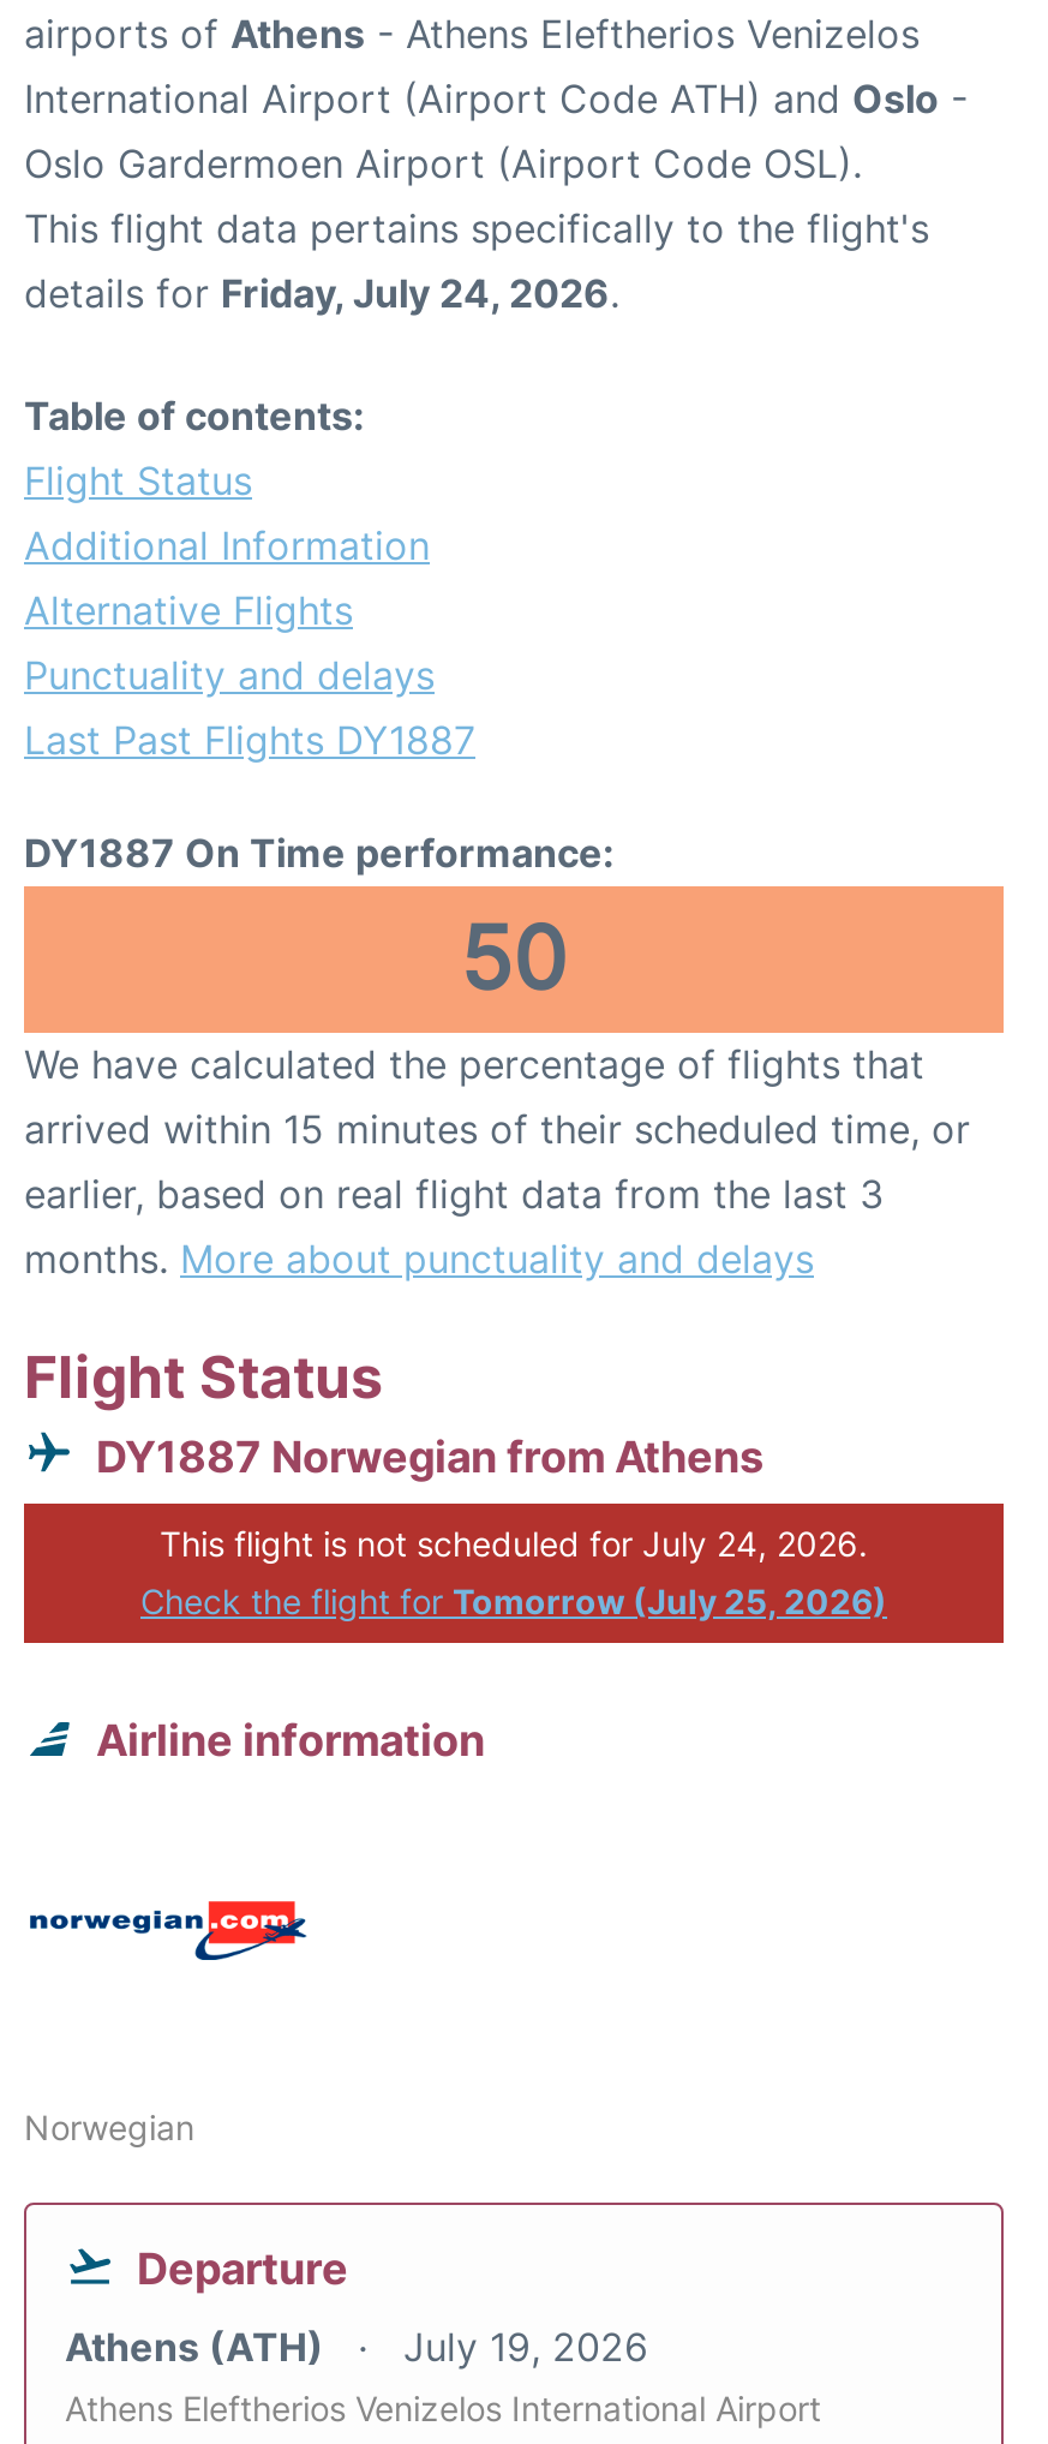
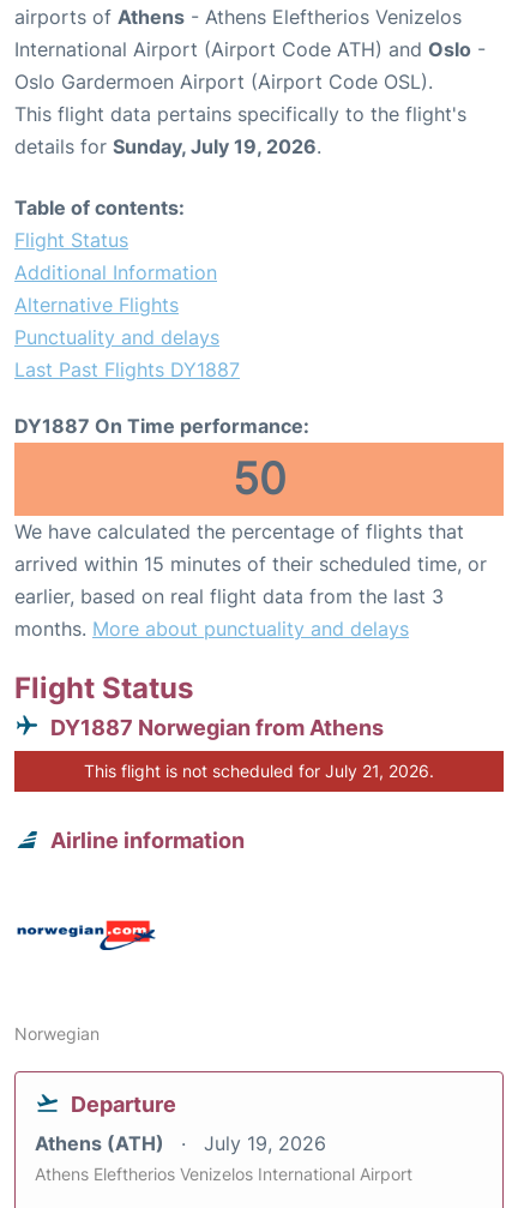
- details for Friday, July 24, 2026.
+ details for Sunday, July 19, 2026.

- This flight is not scheduled for July 24, 2026.
- Check the flight for Tomorrow (July 25, 2026)
+ This flight is not scheduled for July 21, 2026.
